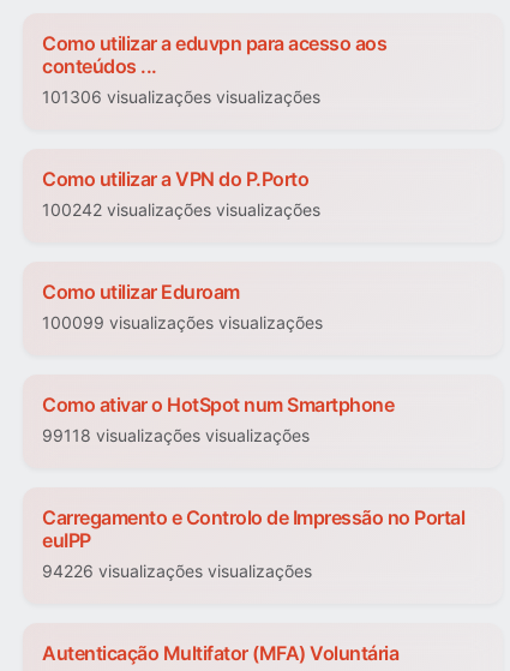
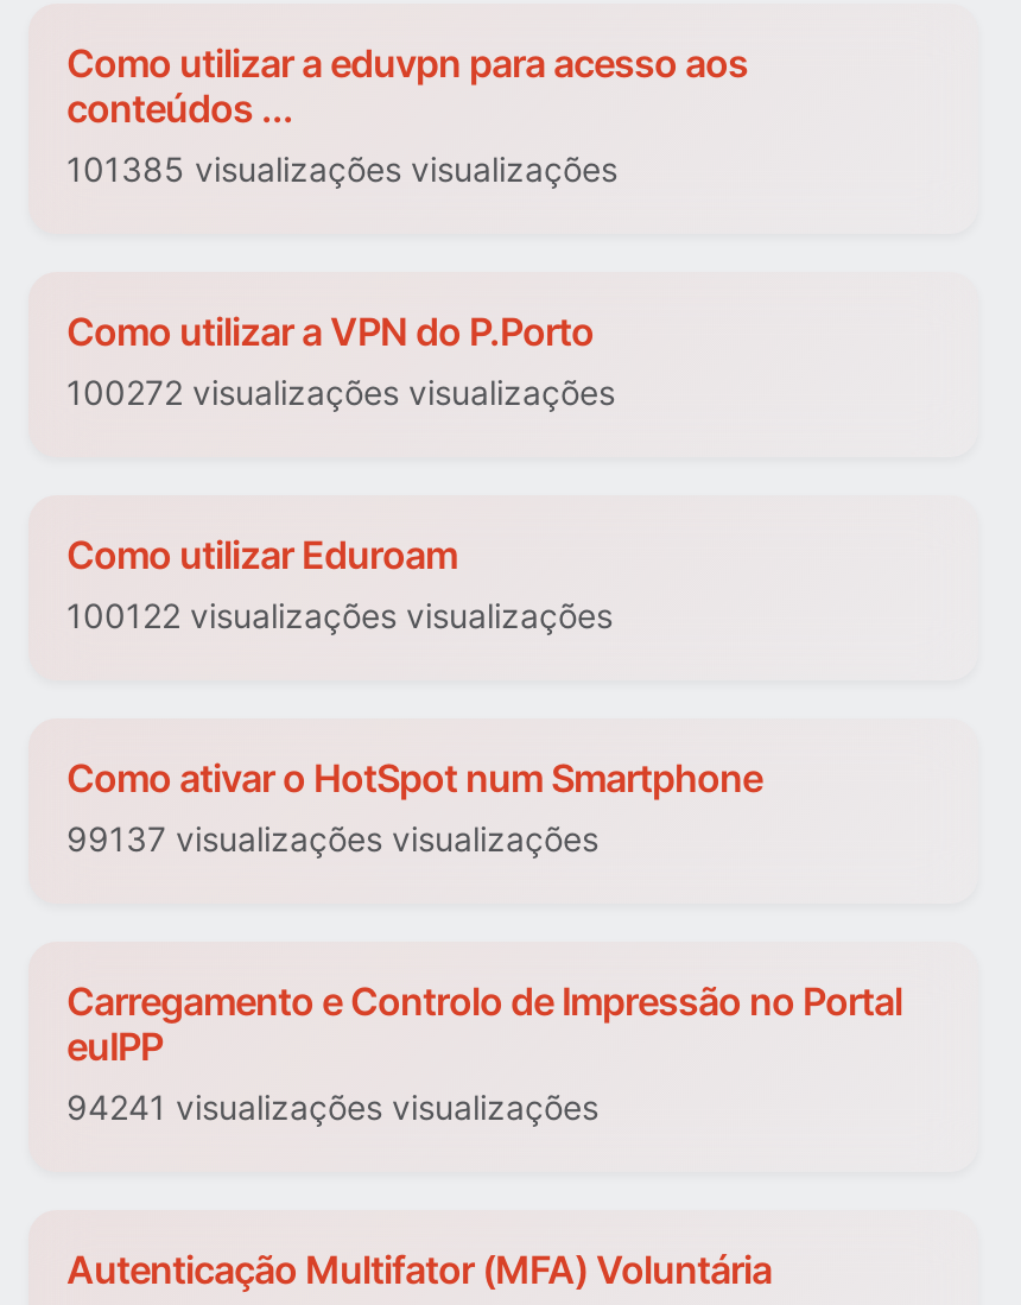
- 101306 visualizações visualizações
+ 101385 visualizações visualizações

- 100242 visualizações visualizações
+ 100272 visualizações visualizações

- 100099 visualizações visualizações
+ 100122 visualizações visualizações

- 99118 visualizações visualizações
+ 99137 visualizações visualizações

- 94226 visualizações visualizações
+ 94241 visualizações visualizações
